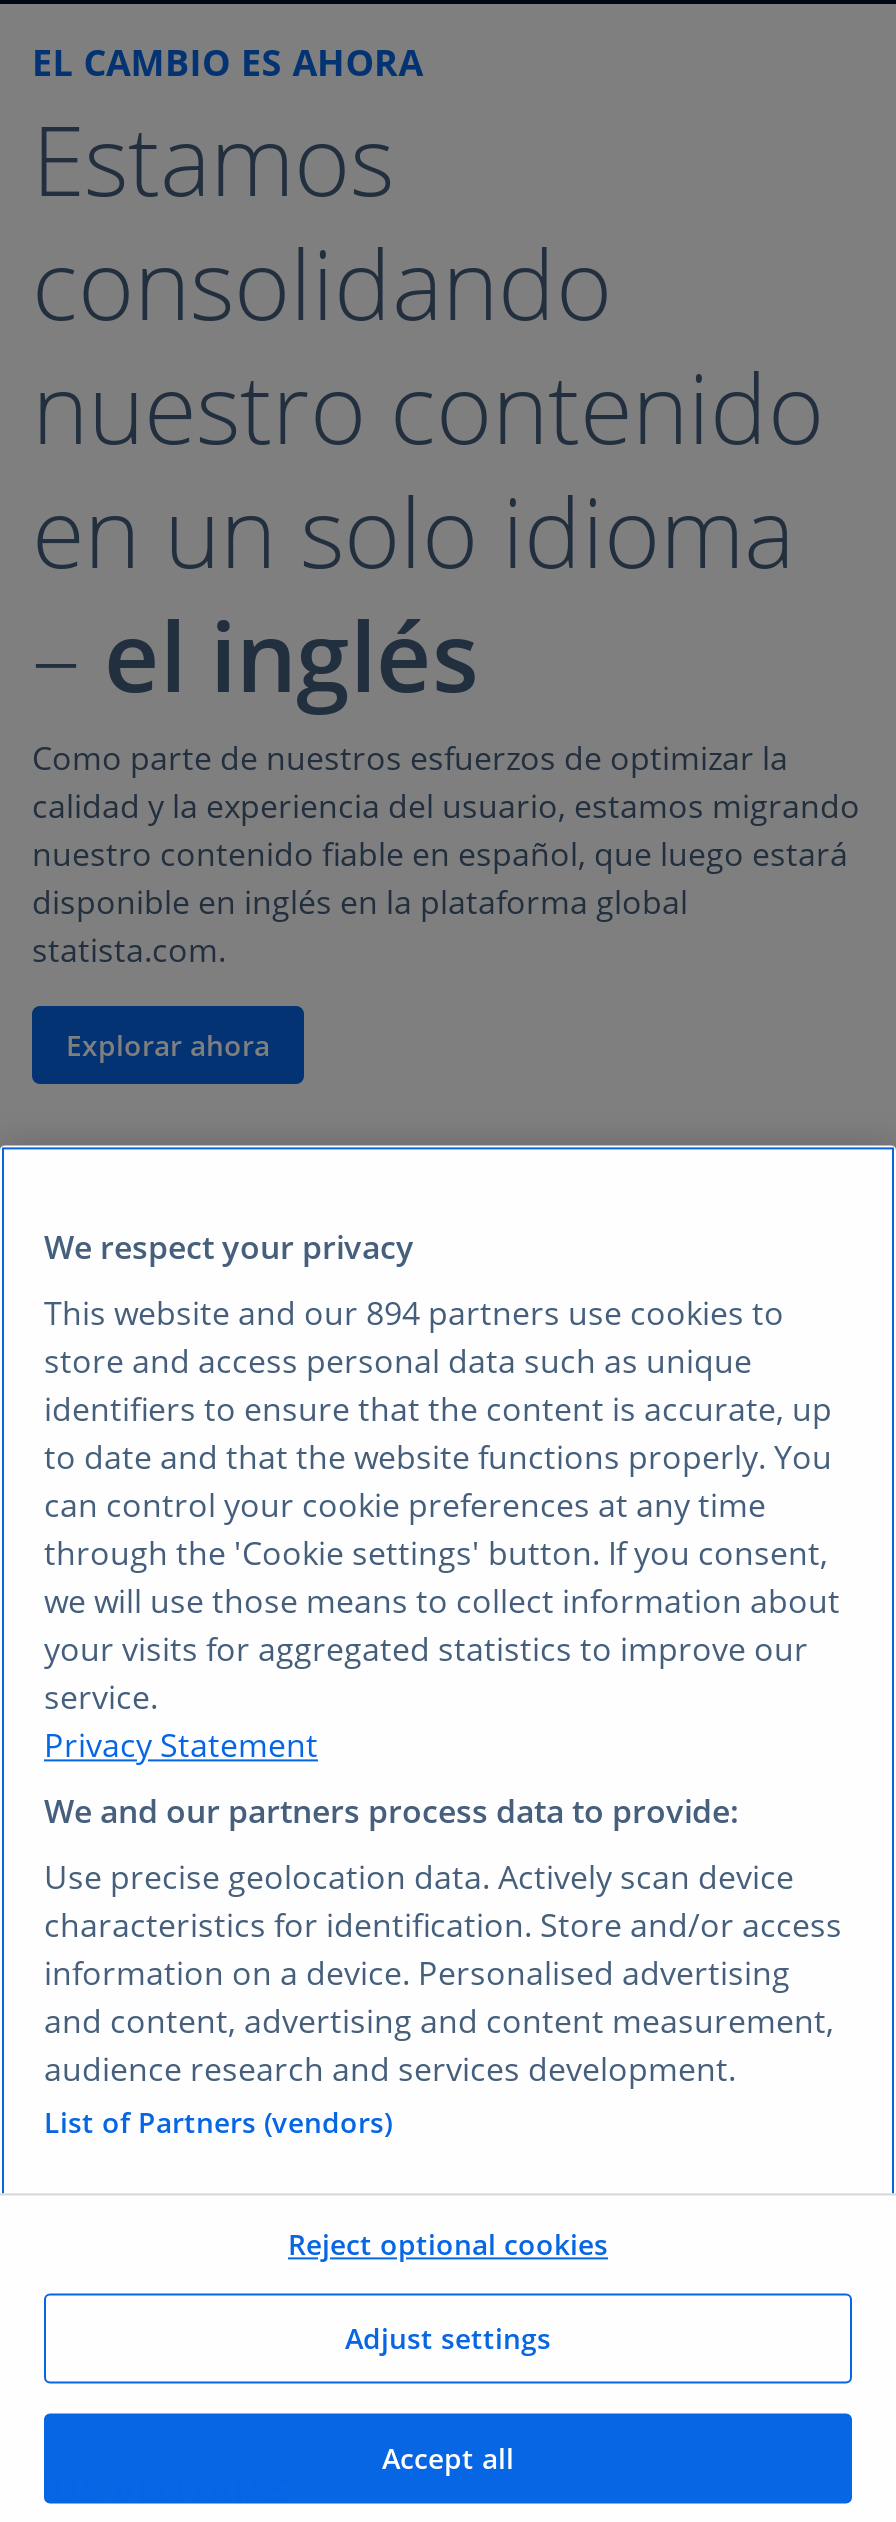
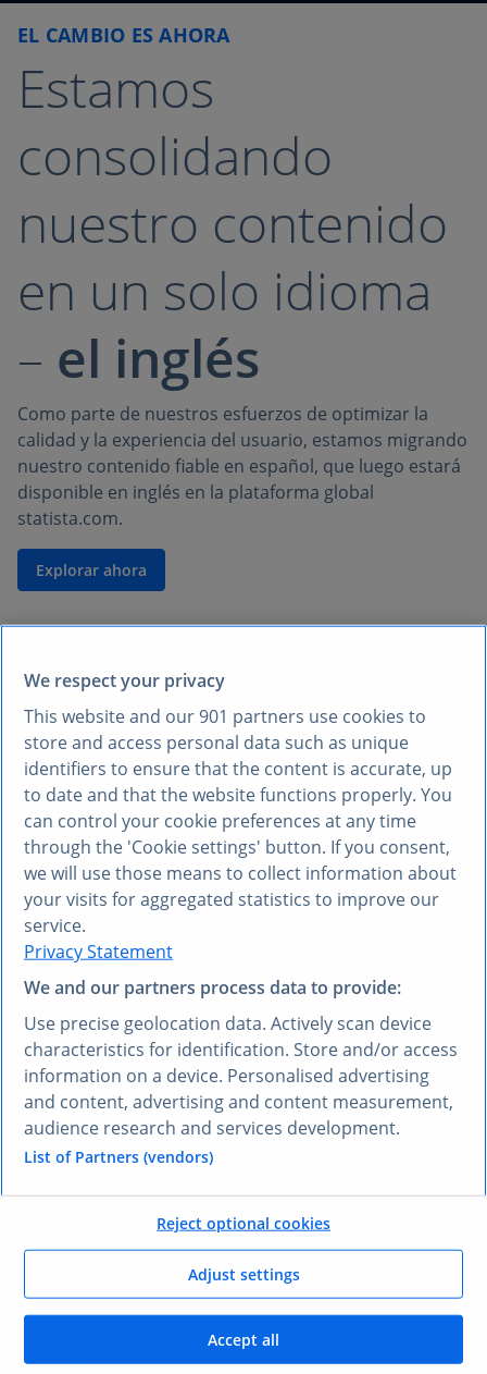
- This website and our 894 partners use cookies to
+ This website and our 901 partners use cookies to
